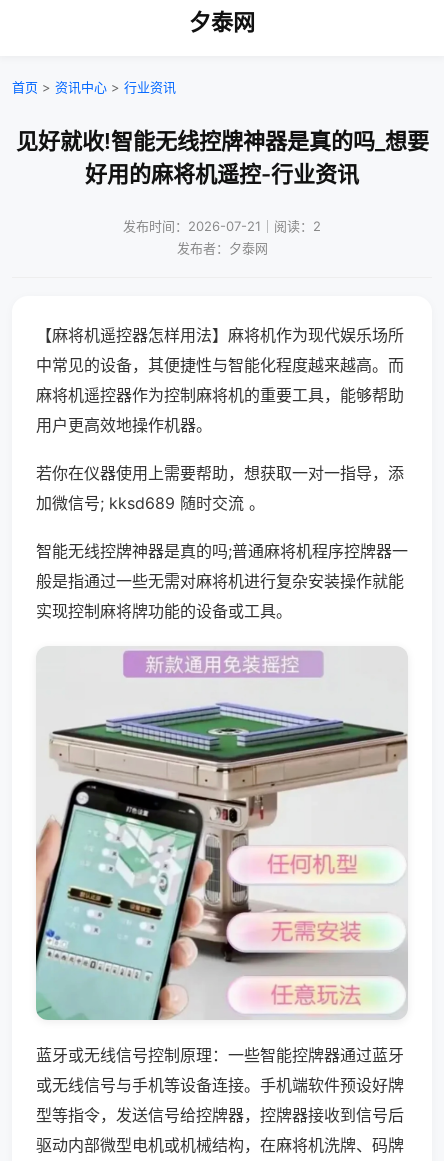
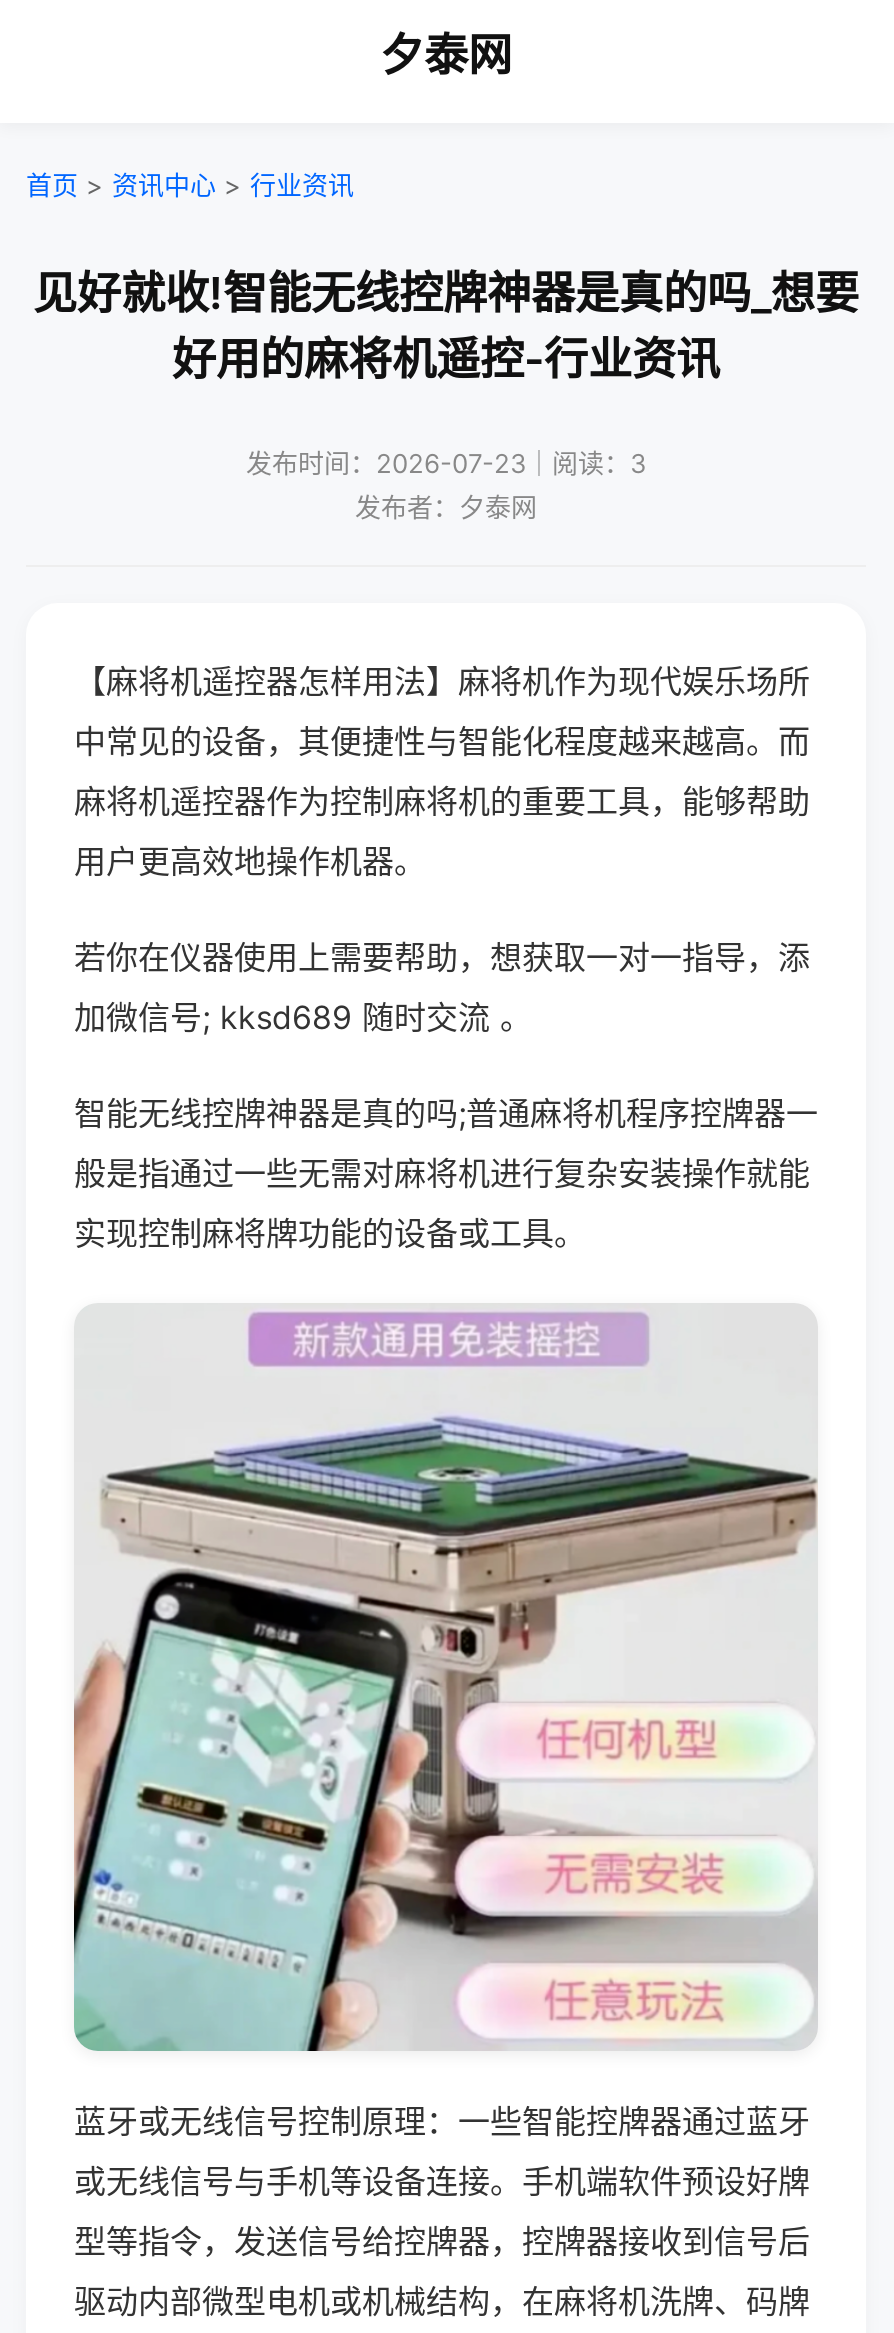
- 发布时间：2026-07-21｜阅读：2
+ 发布时间：2026-07-23｜阅读：3
